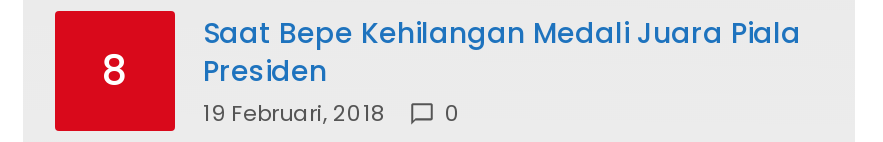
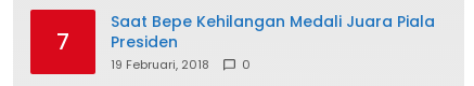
- 8 Presiden
+ 7 Presiden
